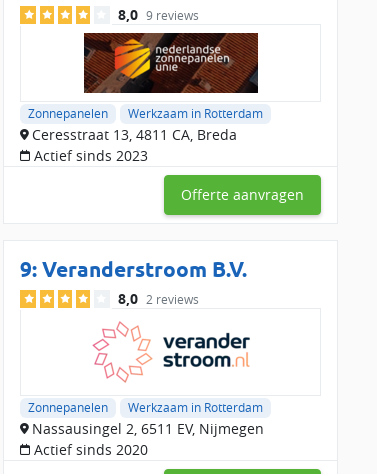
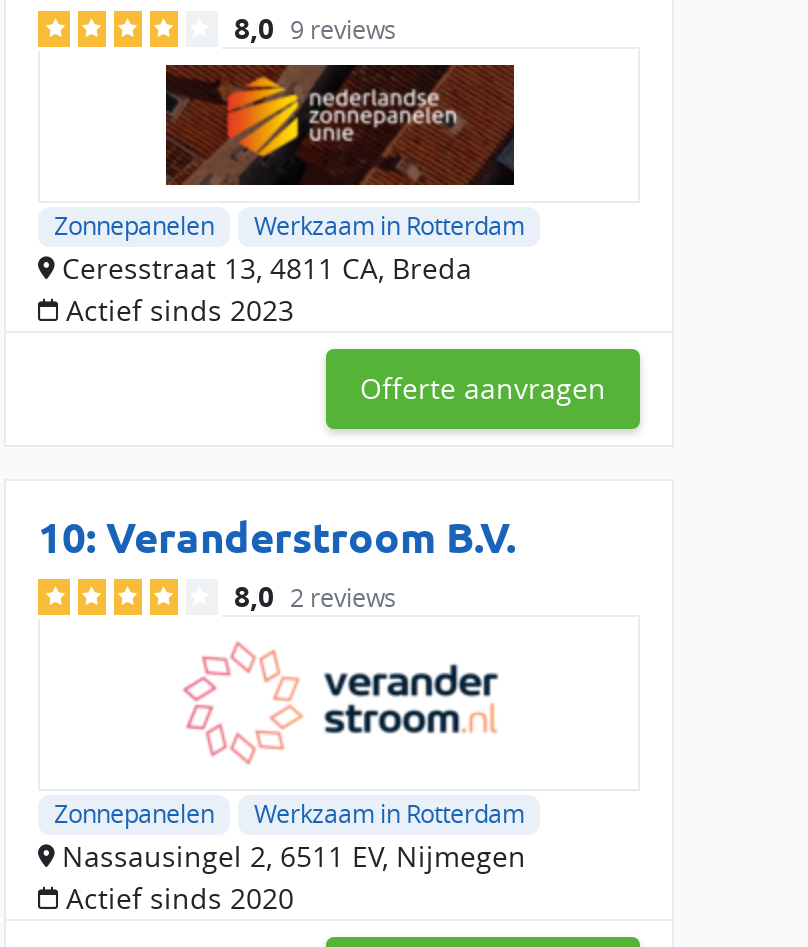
- 9: Veranderstroom B.V.
+ 10: Veranderstroom B.V.
